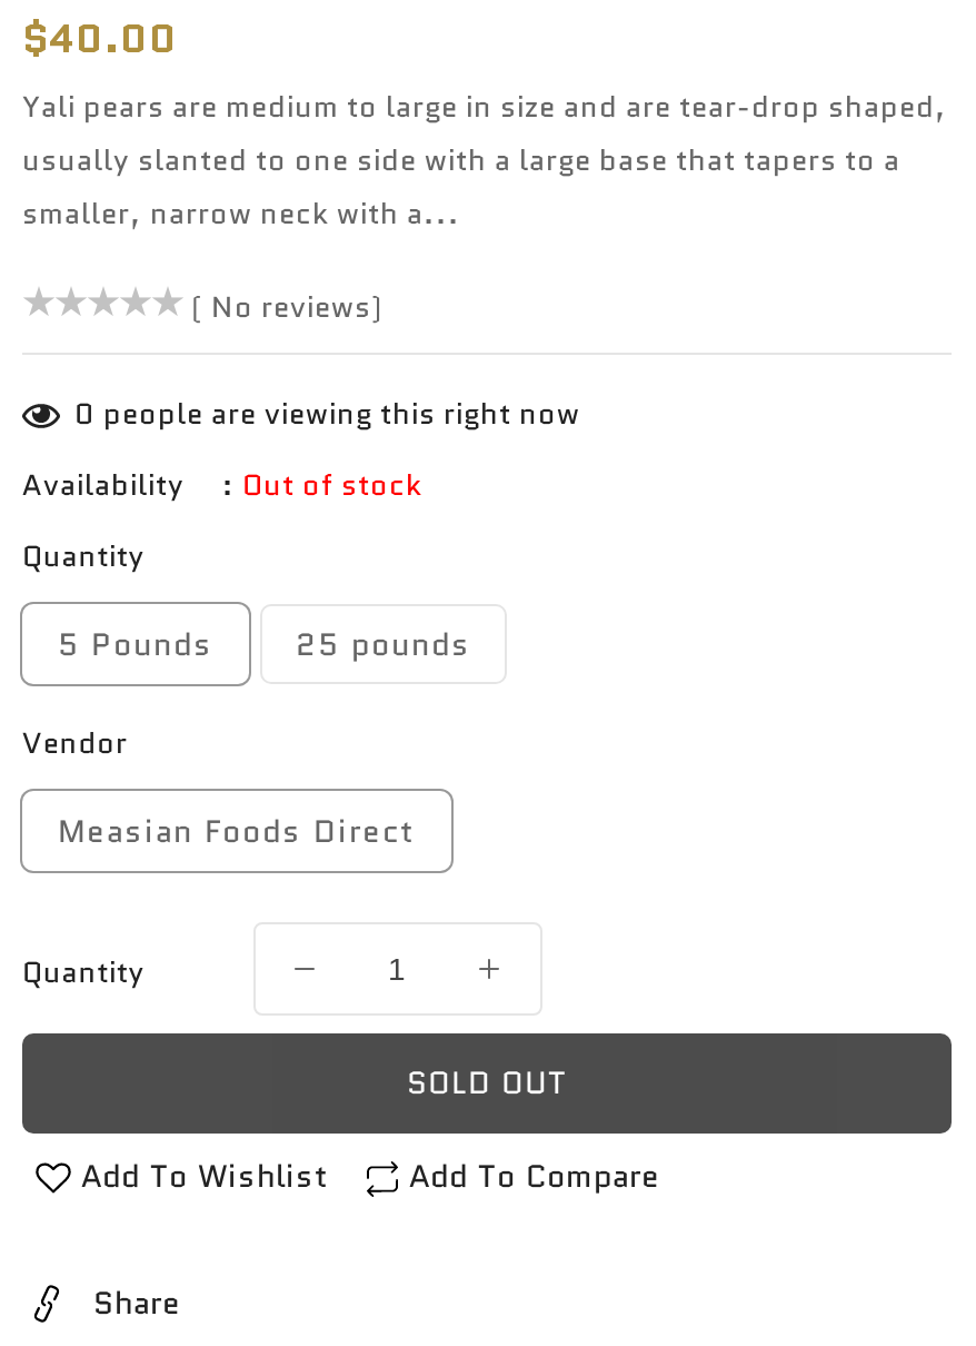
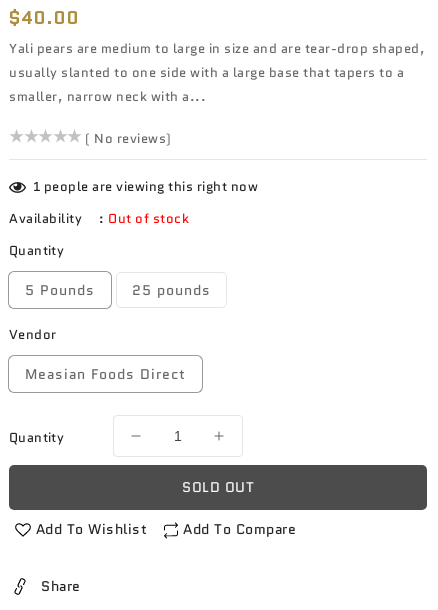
- 0 people are viewing this right now
+ 1 people are viewing this right now
